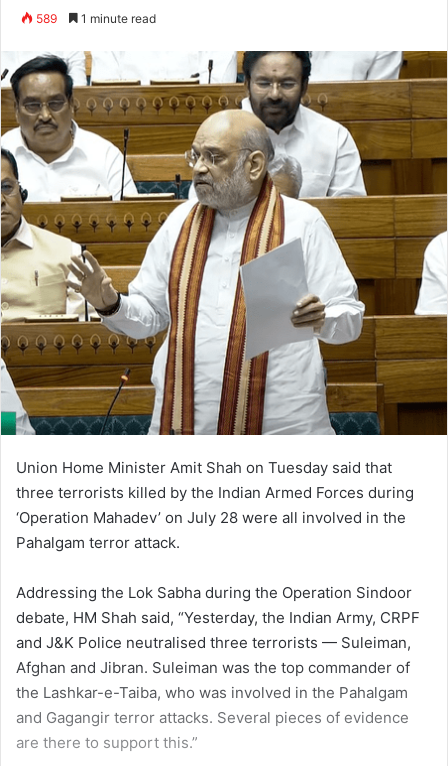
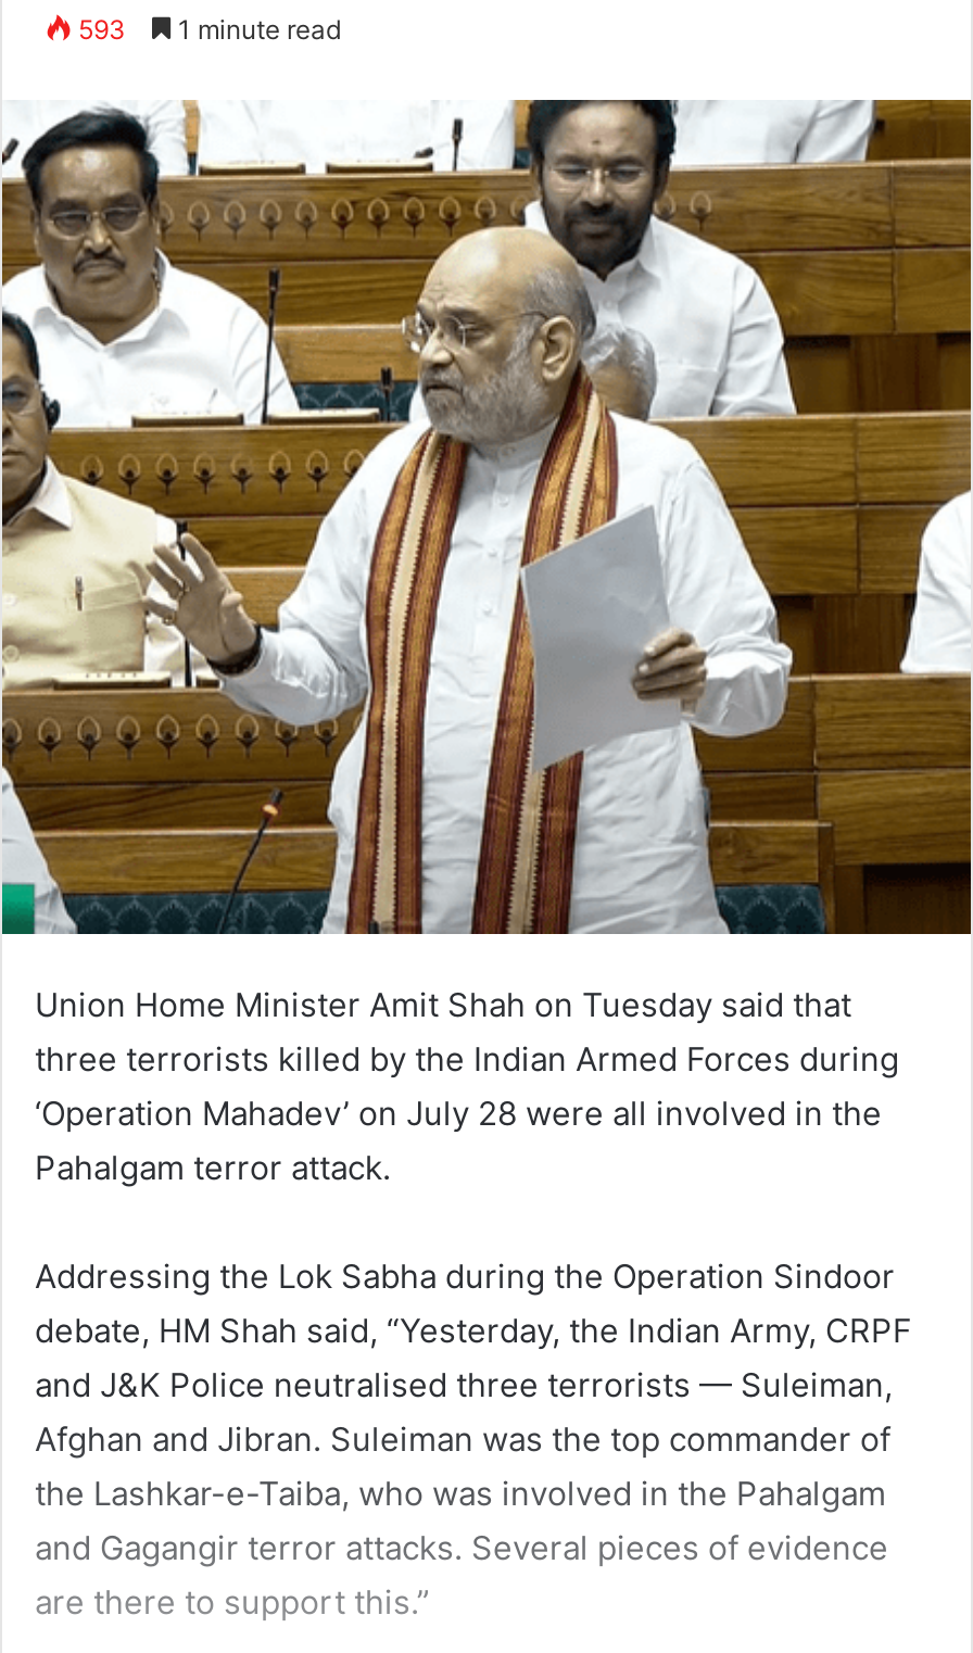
- 589 1 minute read
+ 593 1 minute read
